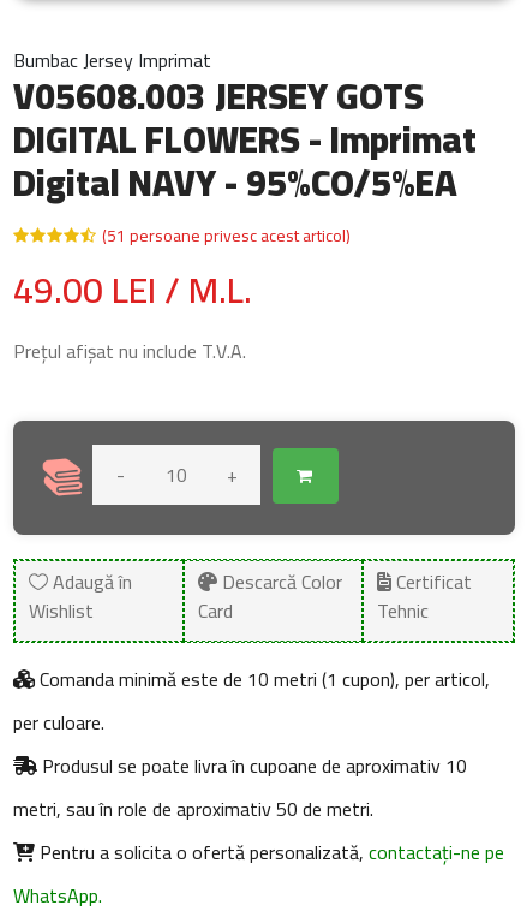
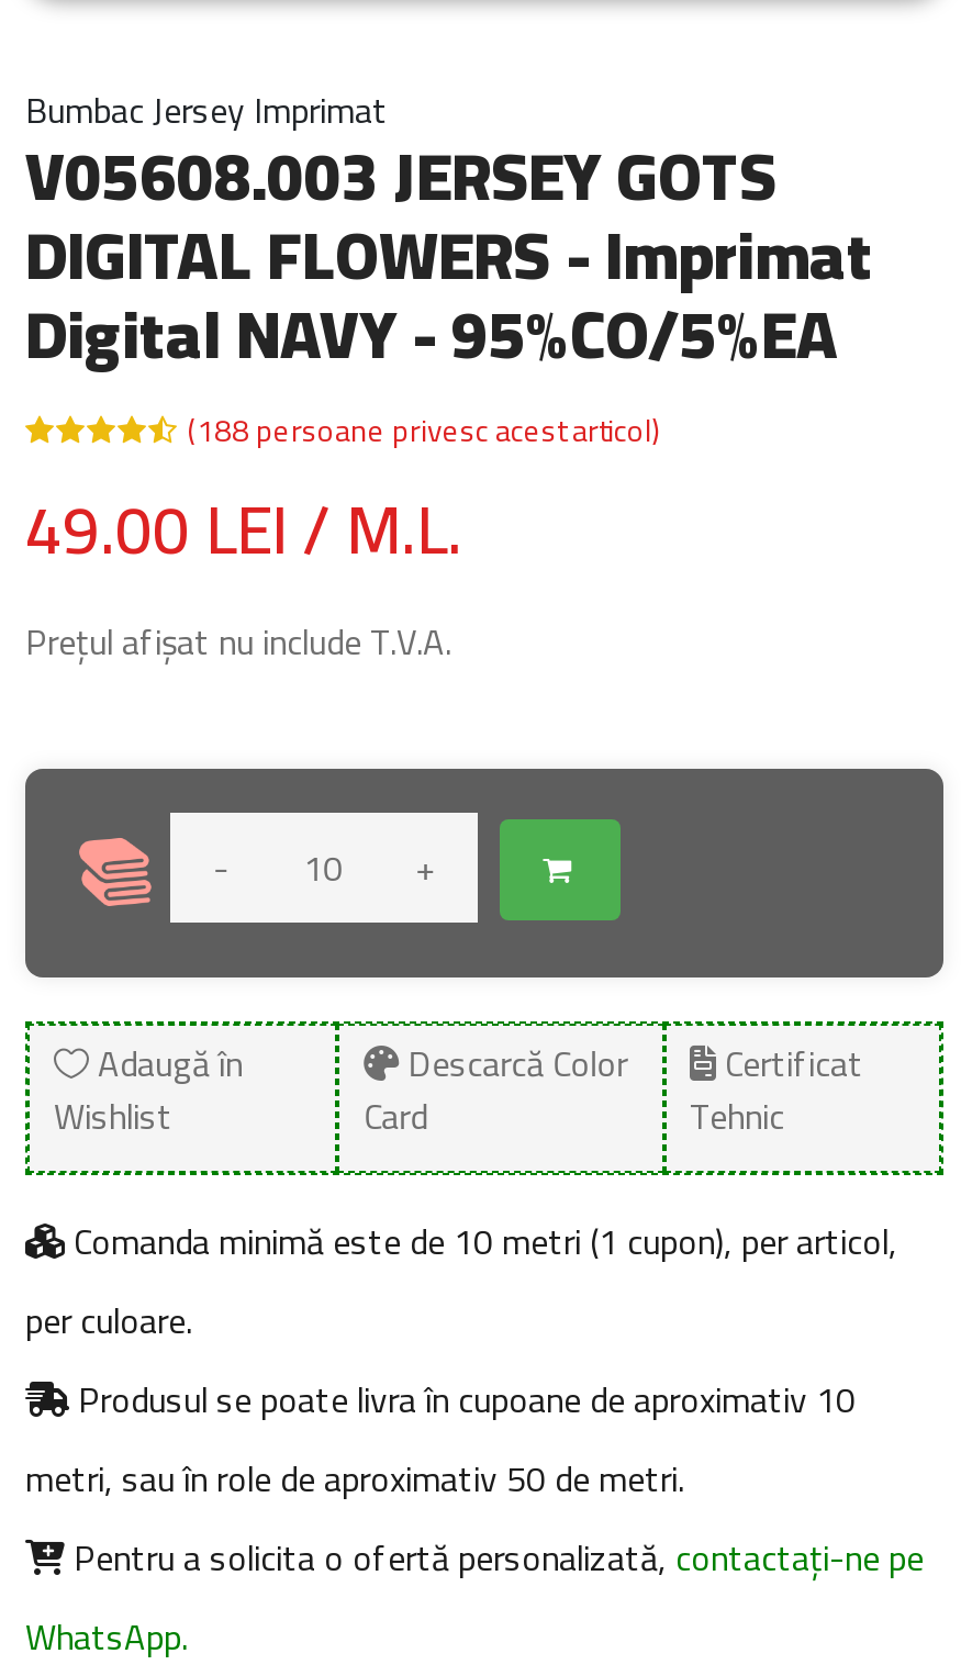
- (51 persoane privesc acest articol)
+ (188 persoane privesc acest articol)
